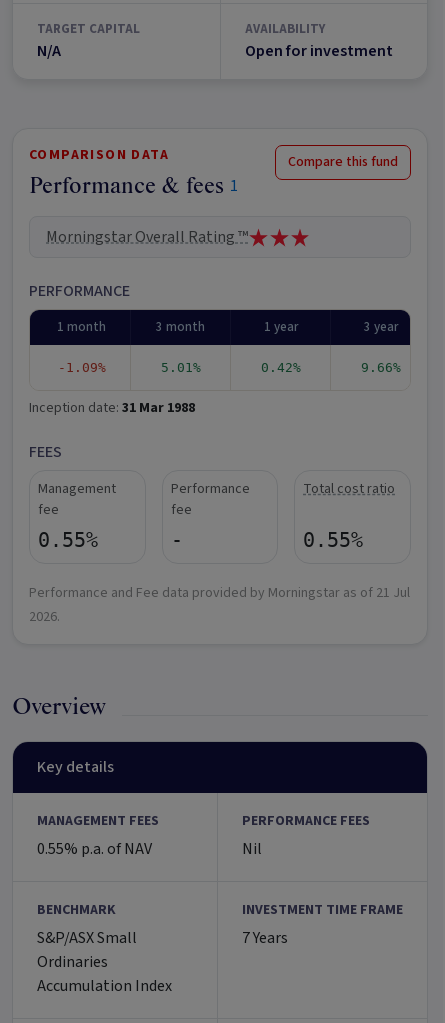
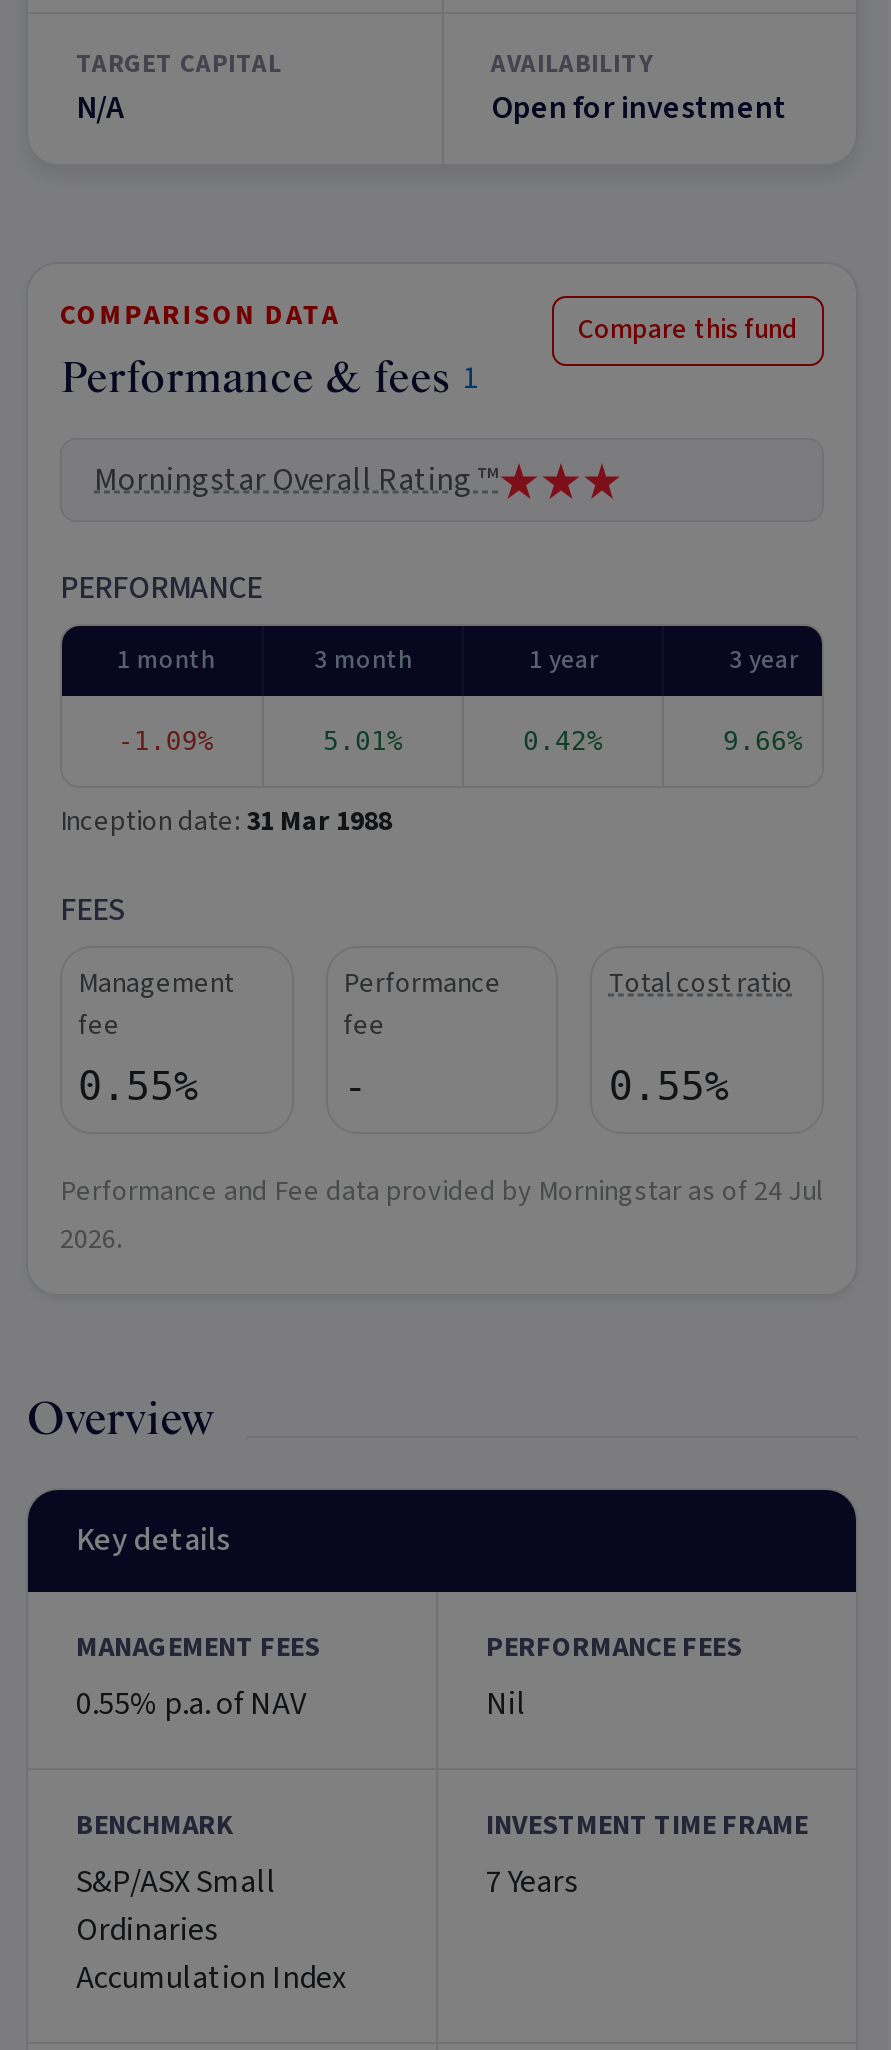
- Performance and Fee data provided by Morningstar as of 21 Jul
+ Performance and Fee data provided by Morningstar as of 24 Jul
